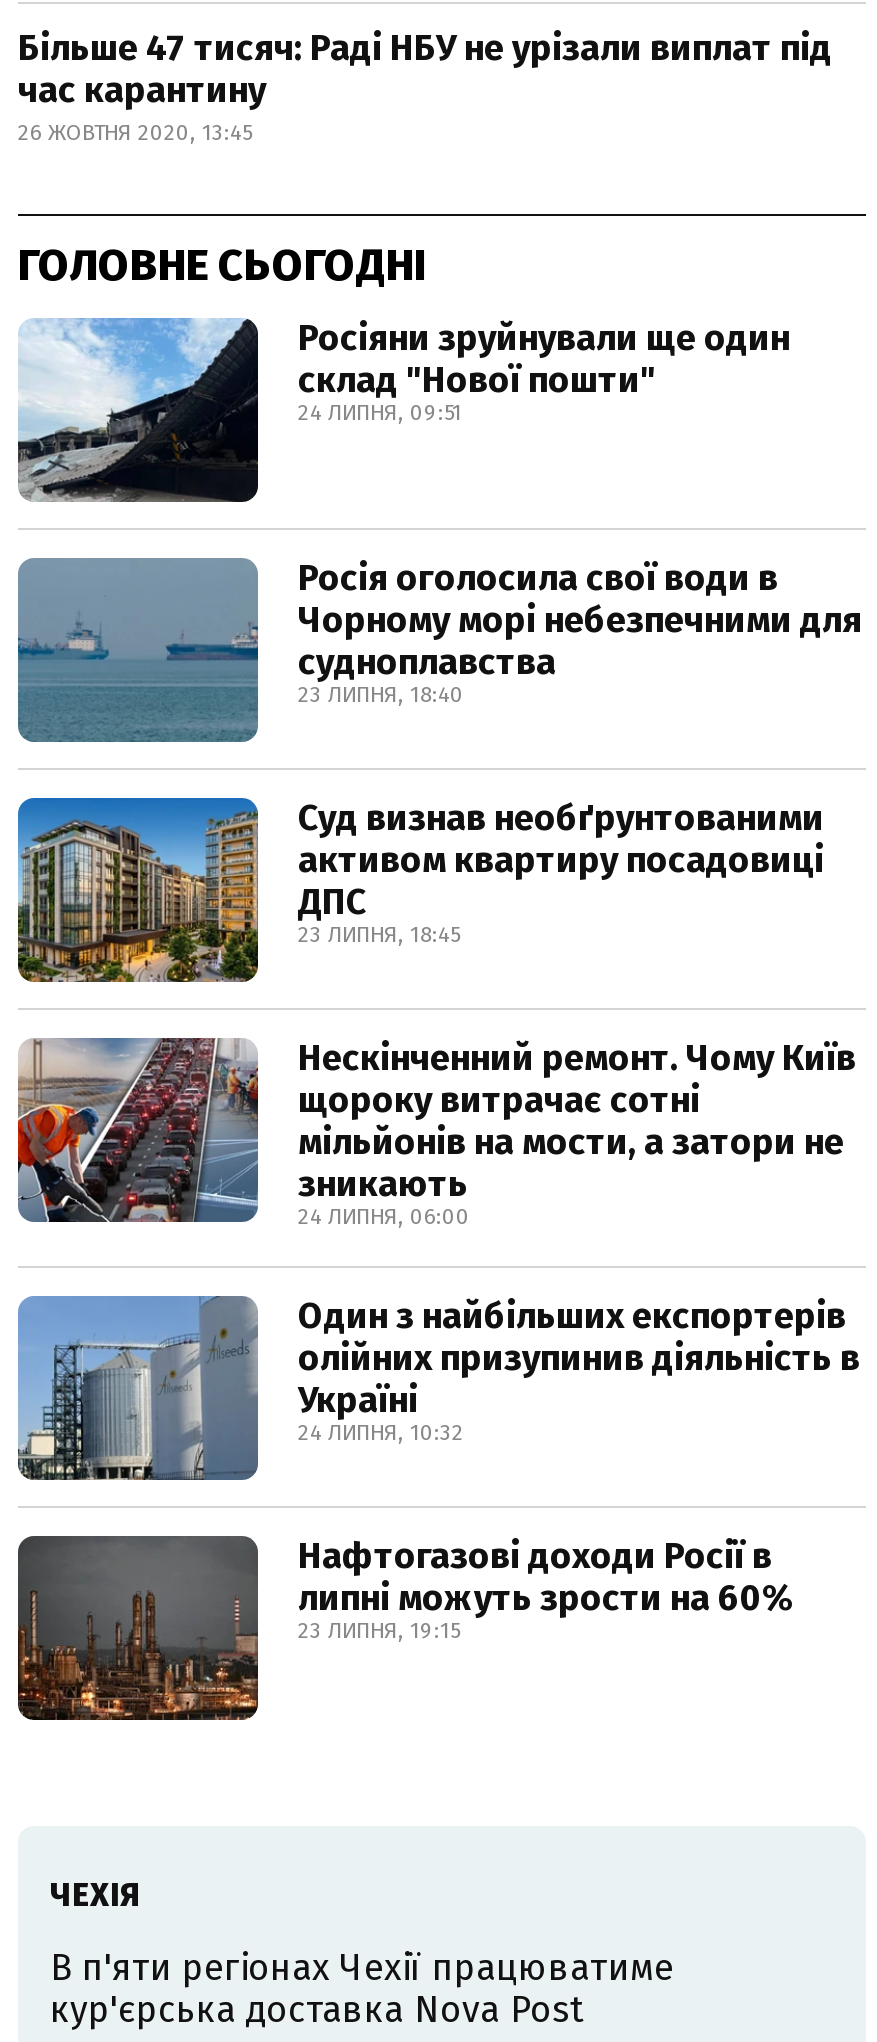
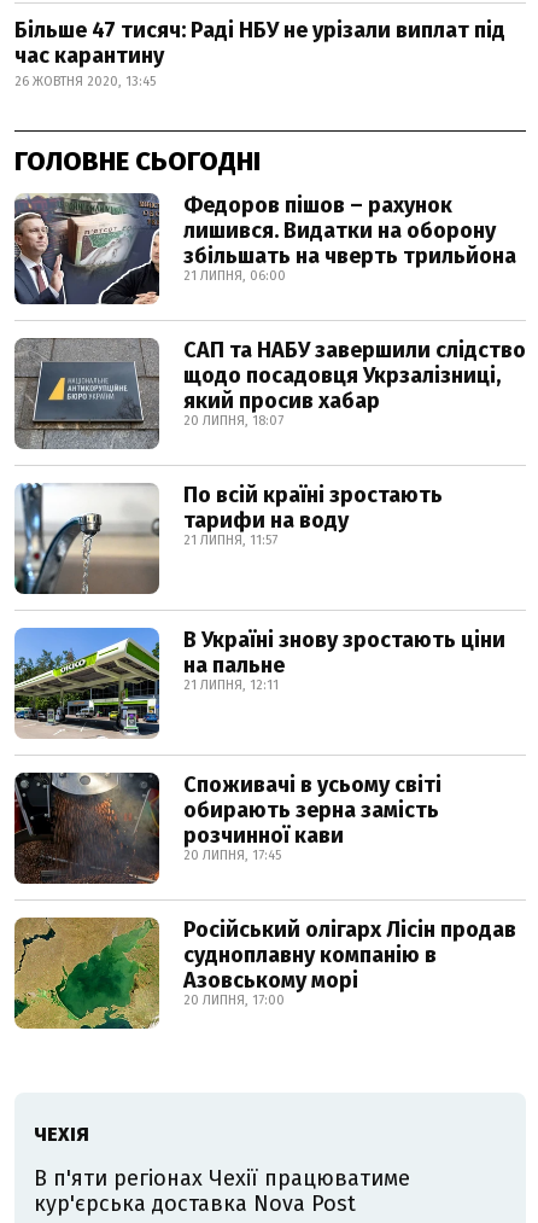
- [image]
- Росіяни зруйнували ще один
- склад "Нової пошти"
- 24 ЛИПНЯ, 09:51
+ [image]
+ Федоров пішов – рахунок
+ лишився. Видатки на оборону
+ збільшать на чверть трильйона
+ 21 ЛИПНЯ, 06:00

- [image]
- Росія оголосила свої води в
- Чорному морі небезпечними для
- судноплавства
- 23 ЛИПНЯ, 18:40
+ [image]
+ САП та НАБУ завершили слідство
+ щодо посадовця Укрзалізниці,
+ який просив хабар
+ 20 ЛИПНЯ, 18:07

- [image]
- Суд визнав необґрунтованими
- активом квартиру посадовиці
- ДПС
- 23 ЛИПНЯ, 18:45
+ [image]
+ По всій країні зростають
+ тарифи на воду
+ 21 ЛИПНЯ, 11:57

- [image]
- Нескінченний ремонт. Чому Київ
- щороку витрачає сотні
- мільйонів на мости, а затори не
- зникають
- 24 ЛИПНЯ, 06:00
+ [image]
+ В Україні знову зростають ціни
+ на пальне
+ 21 ЛИПНЯ, 12:11

- [image]
- Один з найбільших експортерів
- олійних призупинив діяльність в
- Україні
- 24 ЛИПНЯ, 10:32
+ [image]
+ Споживачі в усьому світі
+ обирають зерна замість
+ розчинної кави
+ 20 ЛИПНЯ, 17:45

- [image]
- Нафтогазові доходи Росії в
- липні можуть зрости на 60%
- 23 ЛИПНЯ, 19:15
+ [image]
+ Російський олігарх Лісін продав
+ судноплавну компанію в
+ Азовському морі
+ 20 ЛИПНЯ, 17:00
